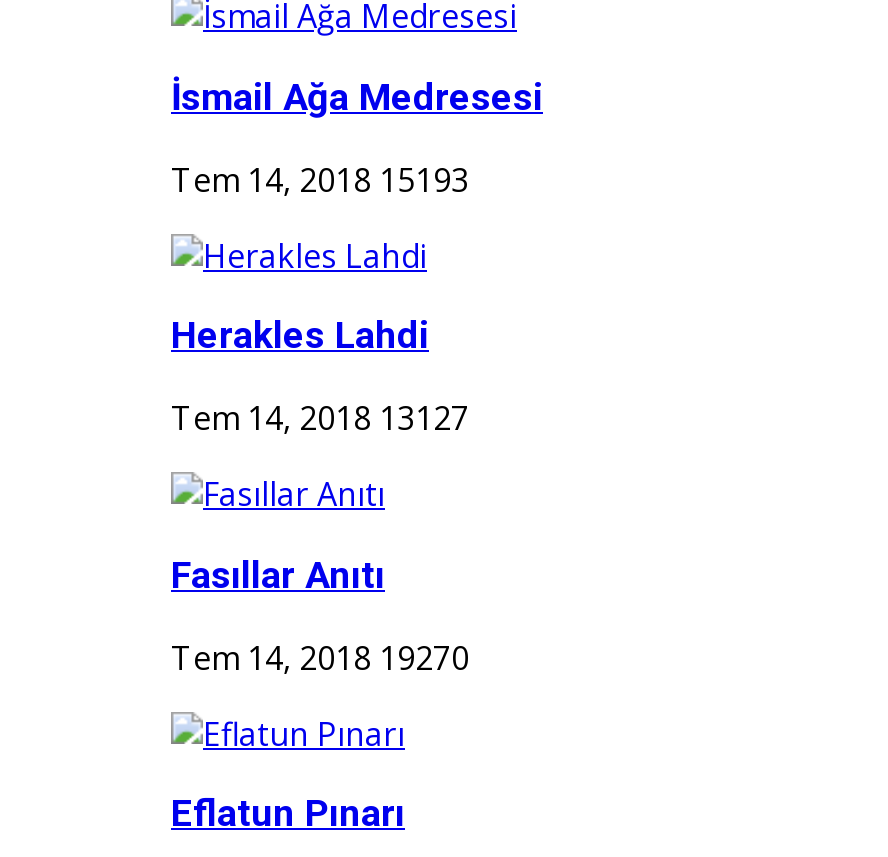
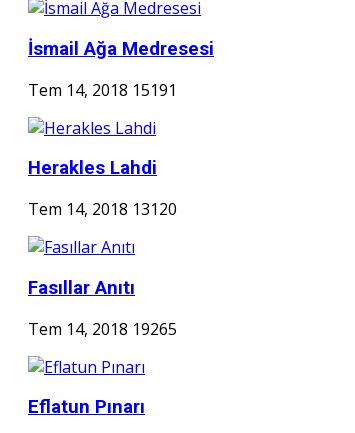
- Tem 14, 2018 15193
+ Tem 14, 2018 15191

- Tem 14, 2018 13127
+ Tem 14, 2018 13120

- Tem 14, 2018 19270
+ Tem 14, 2018 19265
